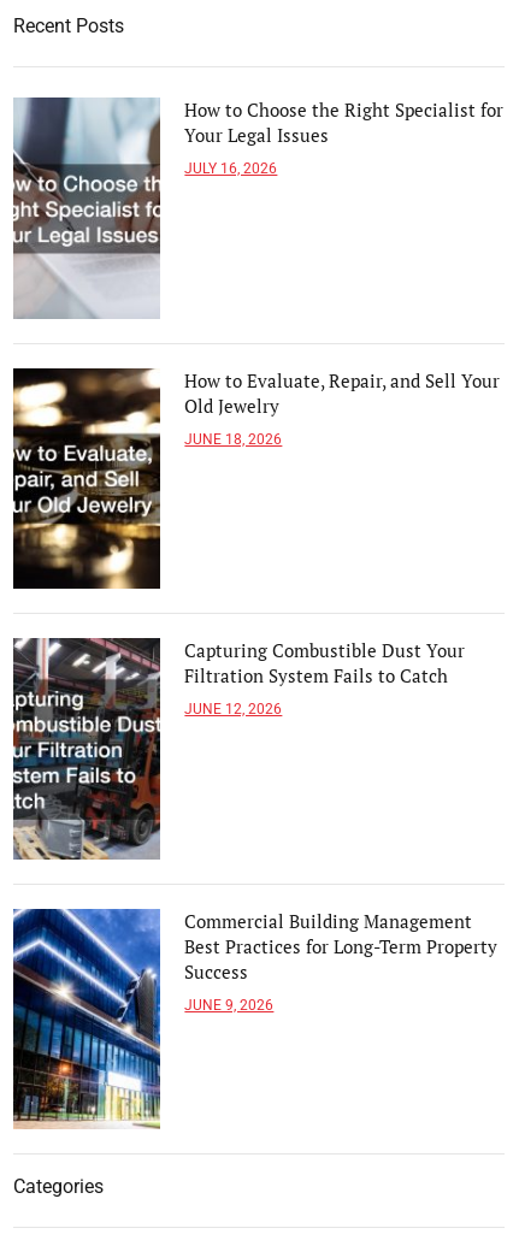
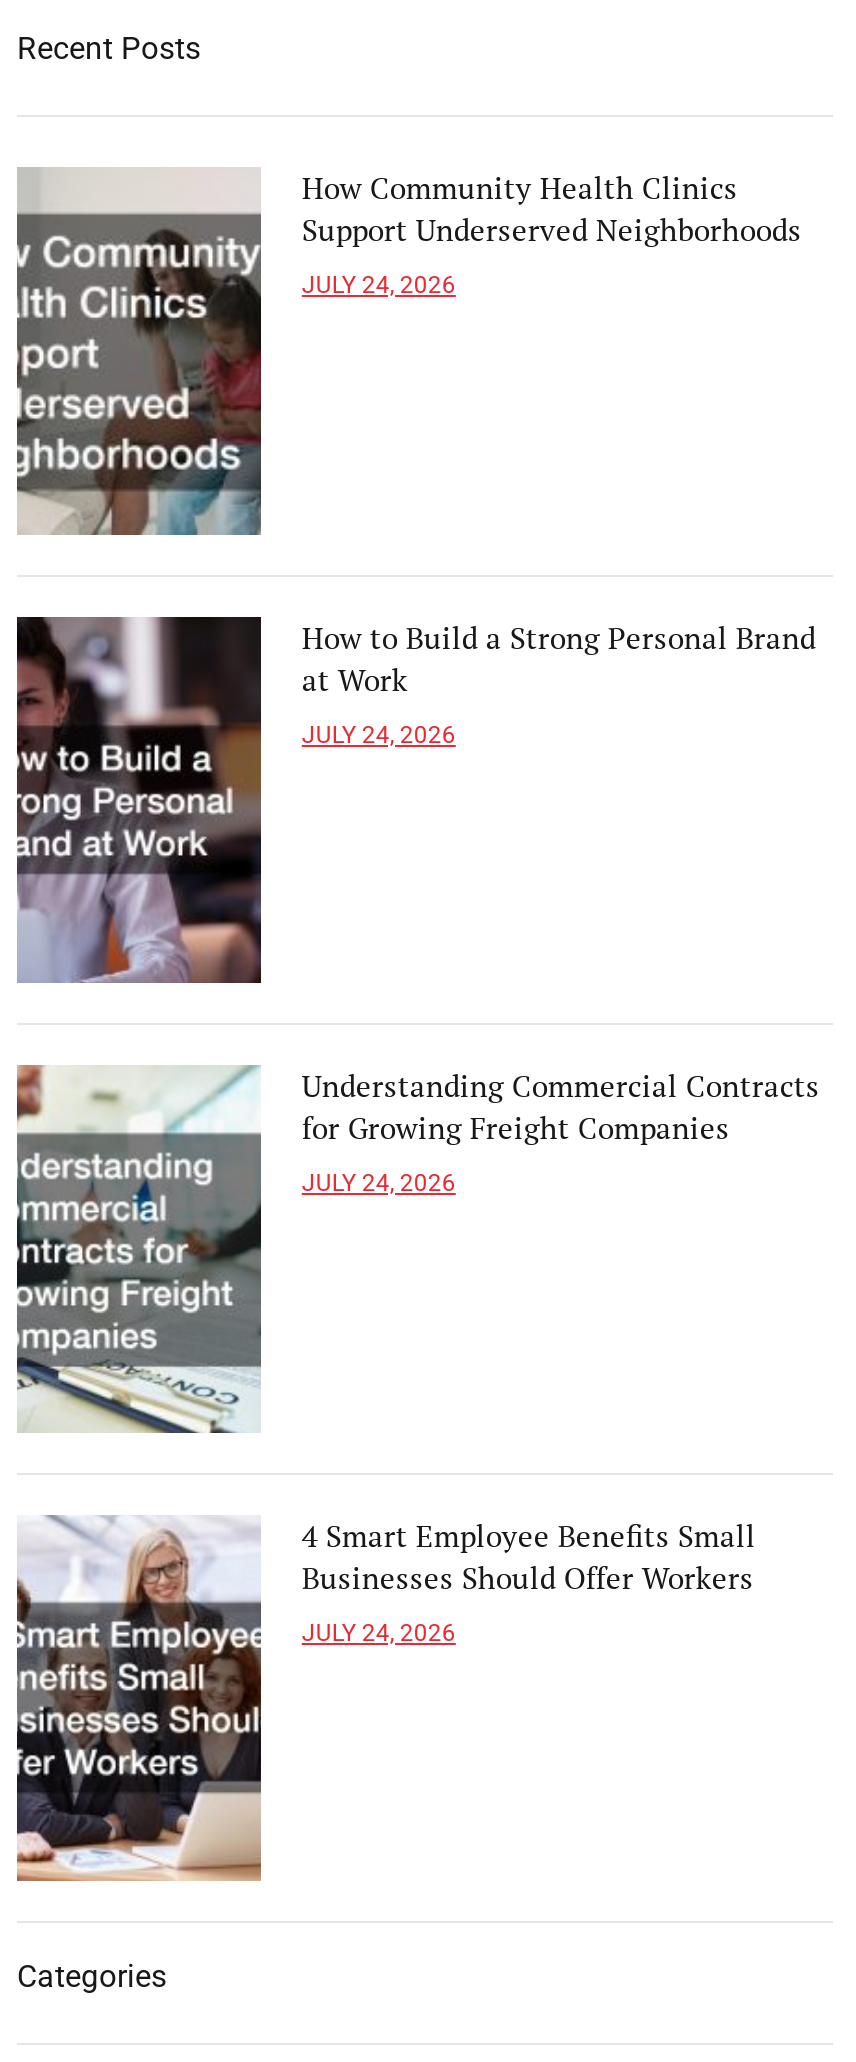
- [image]
- How to Choose the Right Specialist for
- Your Legal Issues
+ [image]
+ How Community Health Clinics
+ Support Underserved Neighborhoods

- JULY 16, 2026
+ JULY 24, 2026

- [image]
- How to Evaluate, Repair, and Sell Your
- Old Jewelry
+ [image]
+ How to Build a Strong Personal Brand
+ at Work

- JUNE 18, 2026
+ JULY 24, 2026

- [image]
- Capturing Combustible Dust Your
- Filtration System Fails to Catch
+ [image]
+ Understanding Commercial Contracts
+ for Growing Freight Companies

- JUNE 12, 2026
+ JULY 24, 2026

- [image]
- Commercial Building Management
- Best Practices for Long-Term Property
- Success
+ [image]
+ 4 Smart Employee Benefits Small
+ Businesses Should Offer Workers

- JUNE 9, 2026
+ JULY 24, 2026
